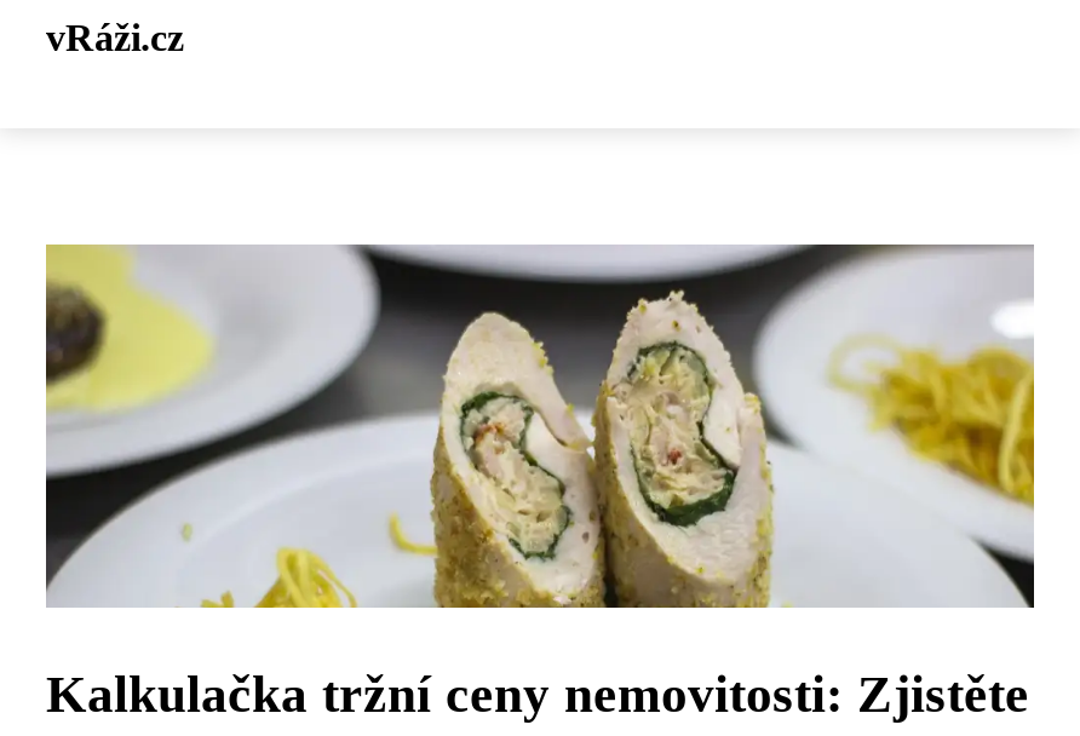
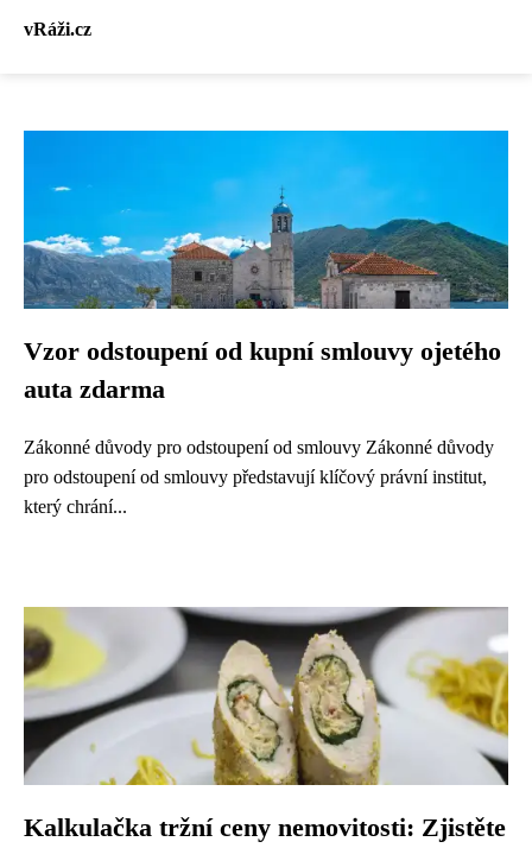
+ [image]
+ Vzor odstoupení od kupní smlouvy ojetého
+ auta zdarma
+ Zákonné důvody pro odstoupení od smlouvy Zákonné důvody
+ pro odstoupení od smlouvy představují klíčový právní institut,
+ který chrání...
